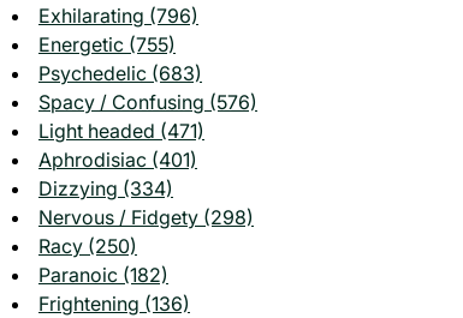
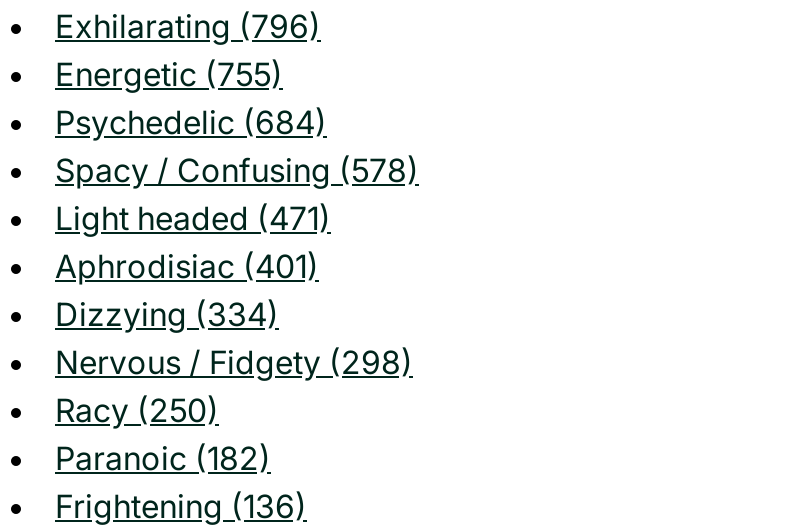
- Psychedelic (683)
+ Psychedelic (684)

- Spacy / Confusing (576)
+ Spacy / Confusing (578)
